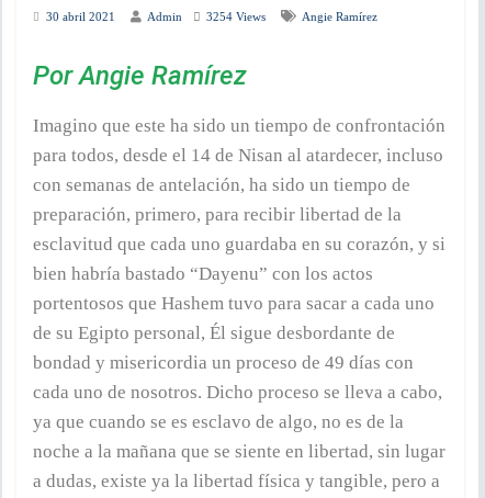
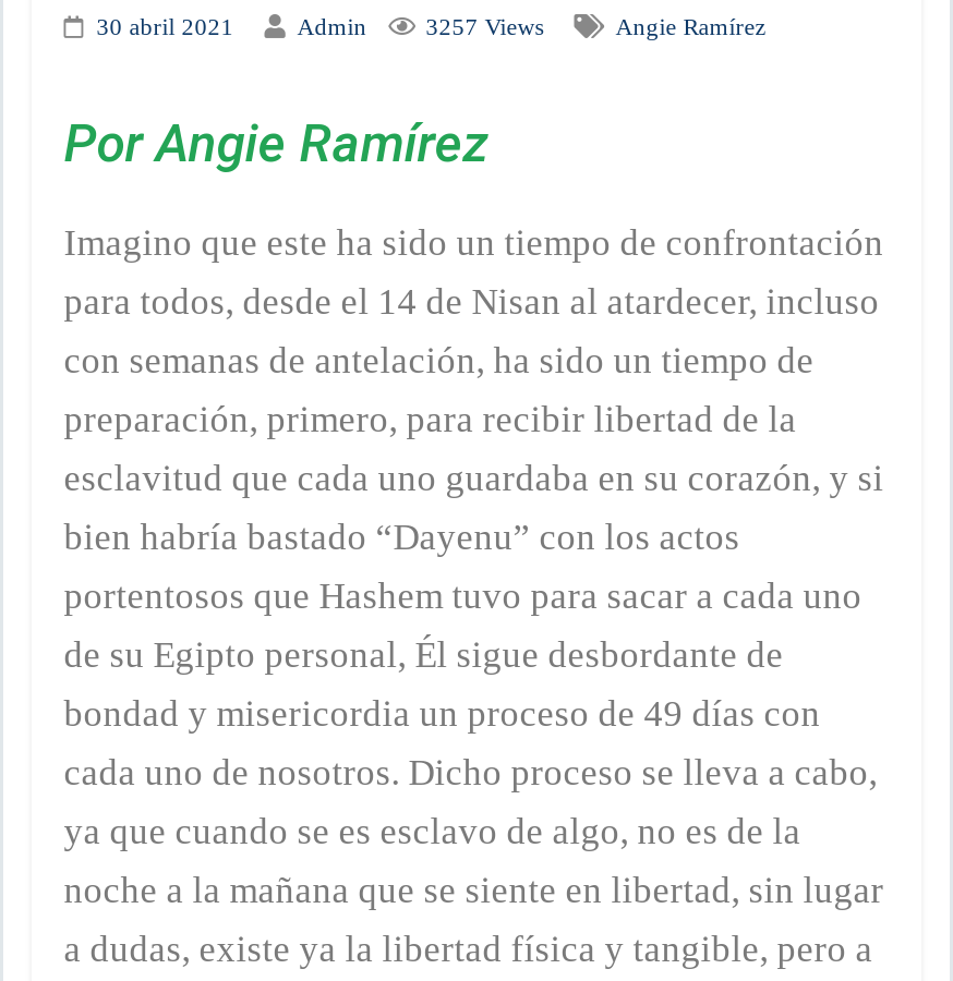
- 3254 Views
+ 3257 Views
